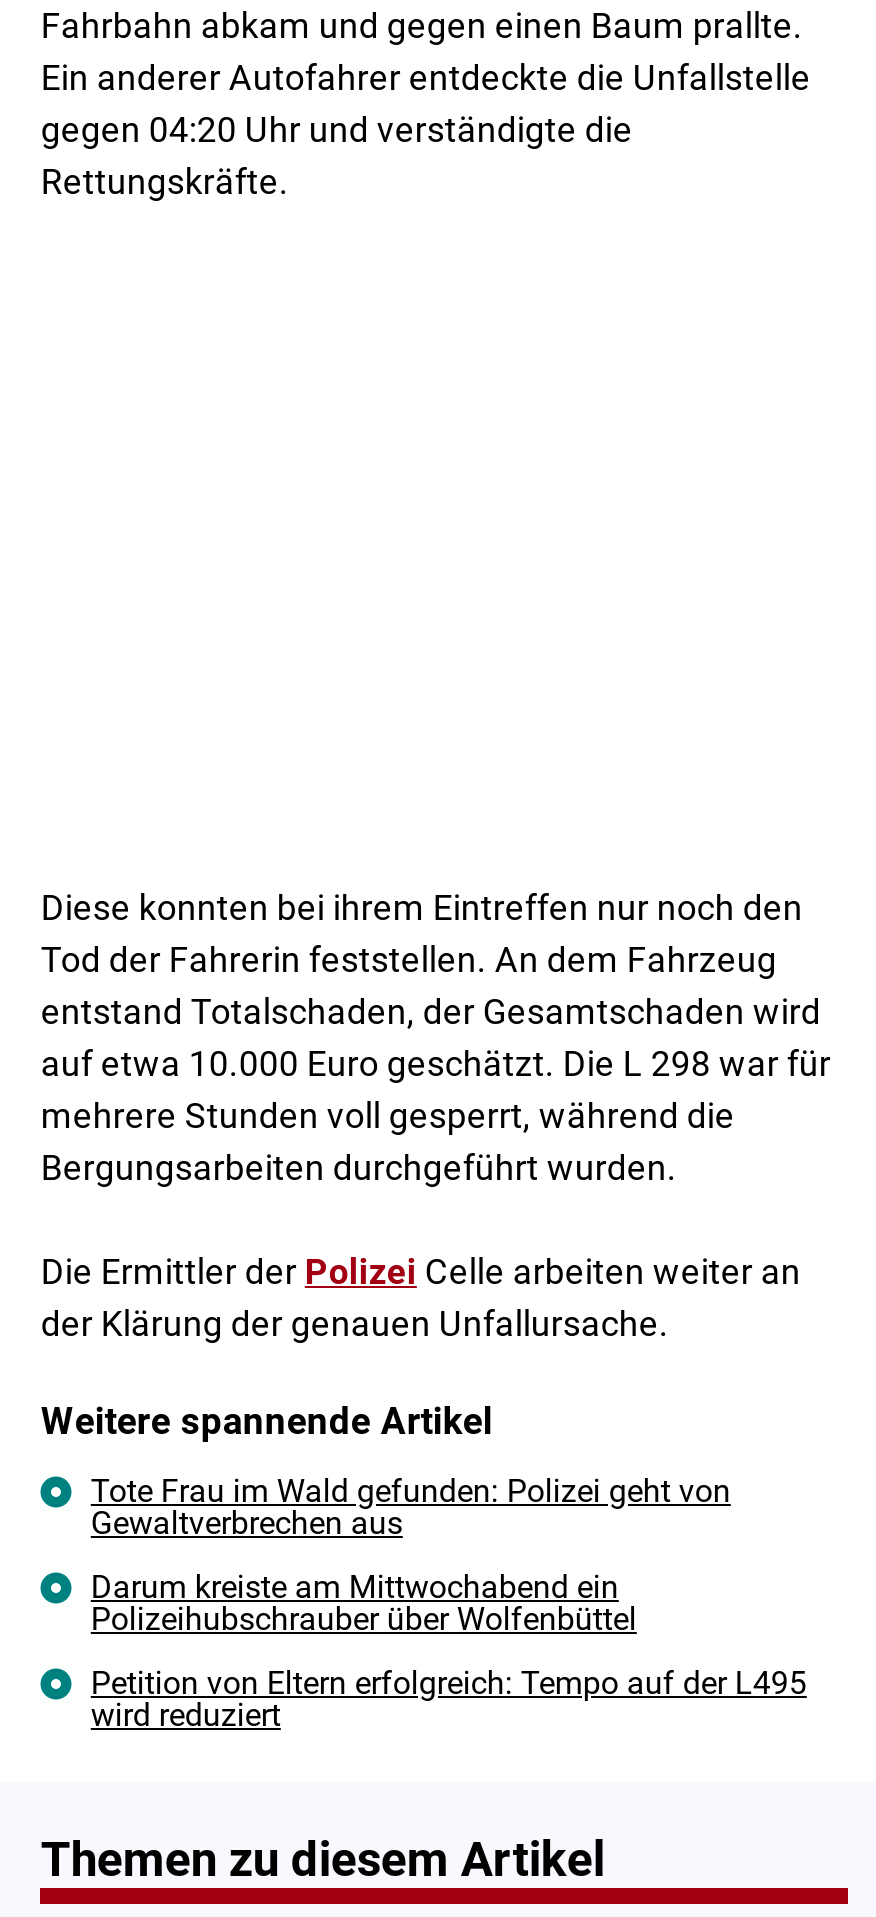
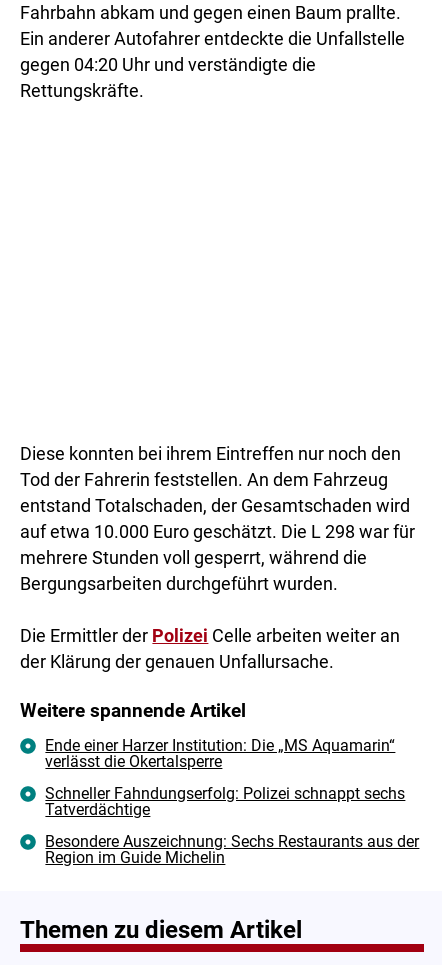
- Tote Frau im Wald gefunden: Polizei geht von
- Gewaltverbrechen aus
+ Ende einer Harzer Institution: Die „MS Aquamarin“
+ verlässt die Okertalsperre

- Darum kreiste am Mittwochabend ein
- Polizeihubschrauber über Wolfenbüttel
+ Schneller Fahndungserfolg: Polizei schnappt sechs
+ Tatverdächtige

- Petition von Eltern erfolgreich: Tempo auf der L495
- wird reduziert
+ Besondere Auszeichnung: Sechs Restaurants aus der
+ Region im Guide Michelin
